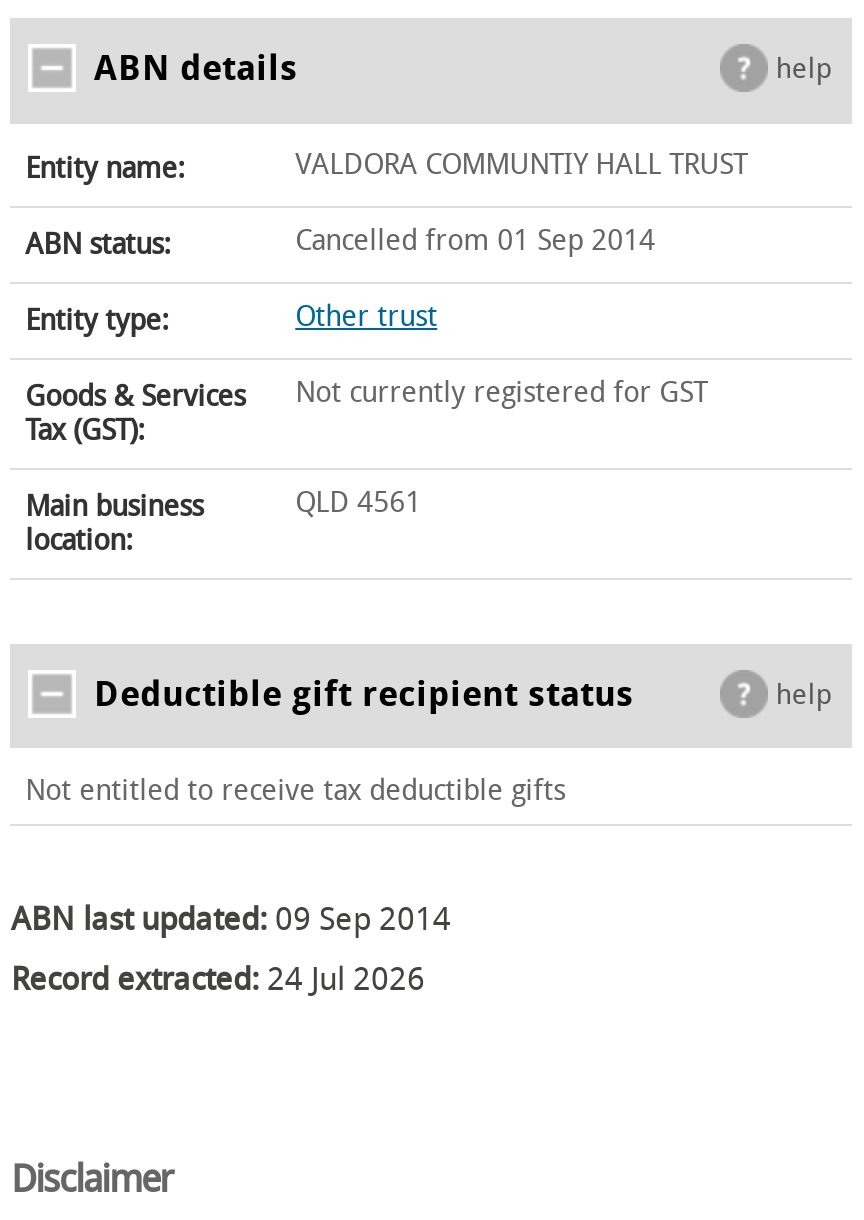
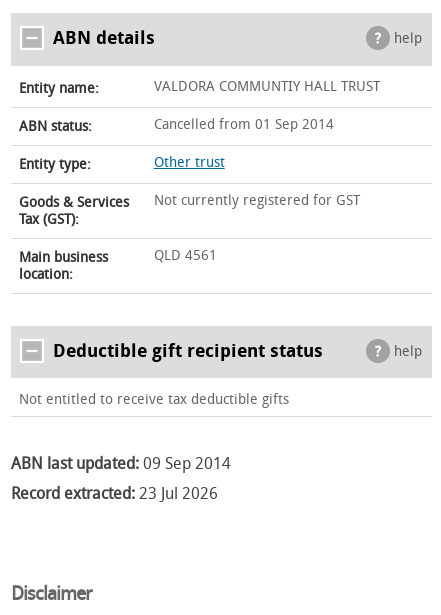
- Record extracted: 24 Jul 2026
+ Record extracted: 23 Jul 2026
